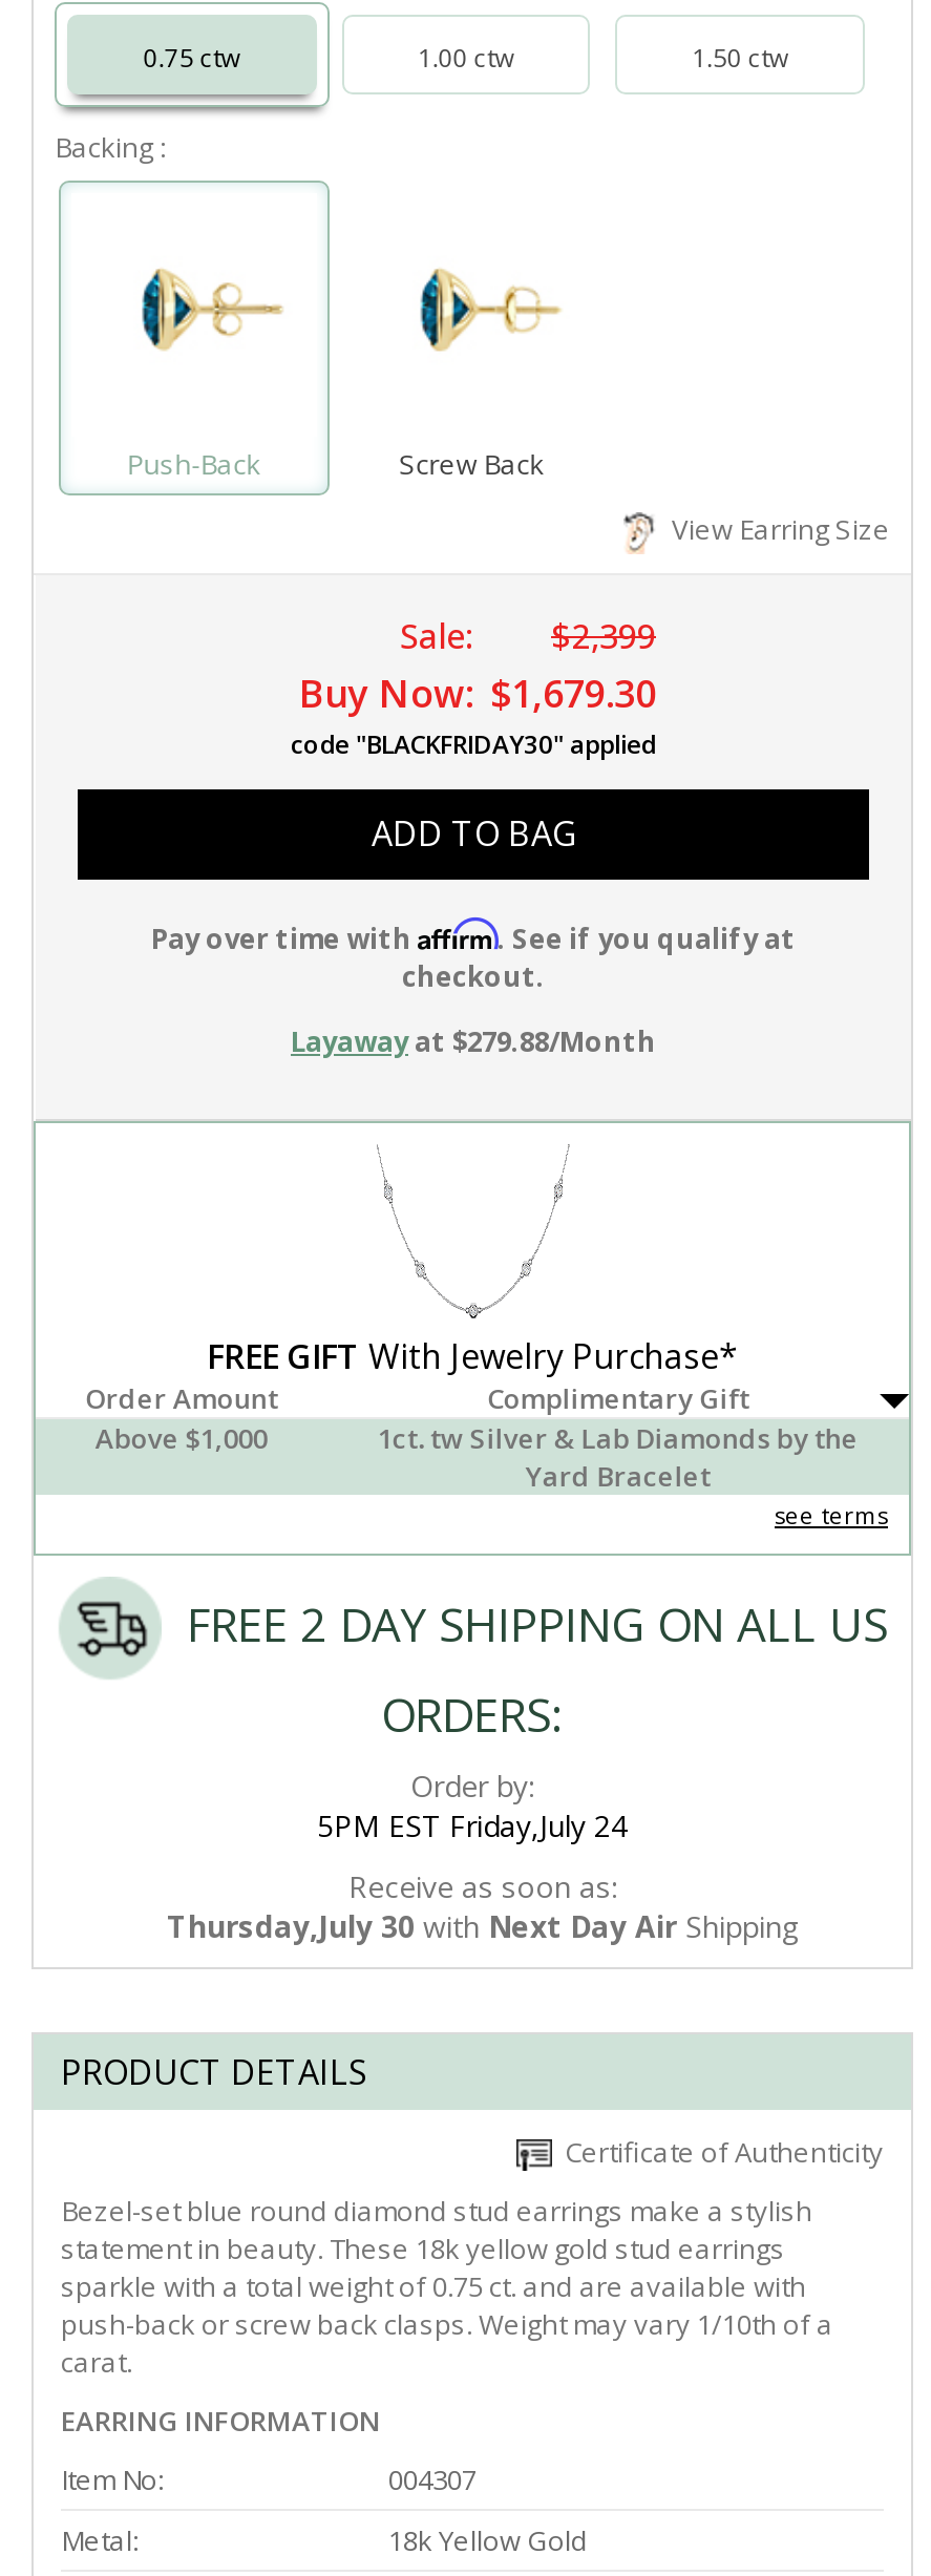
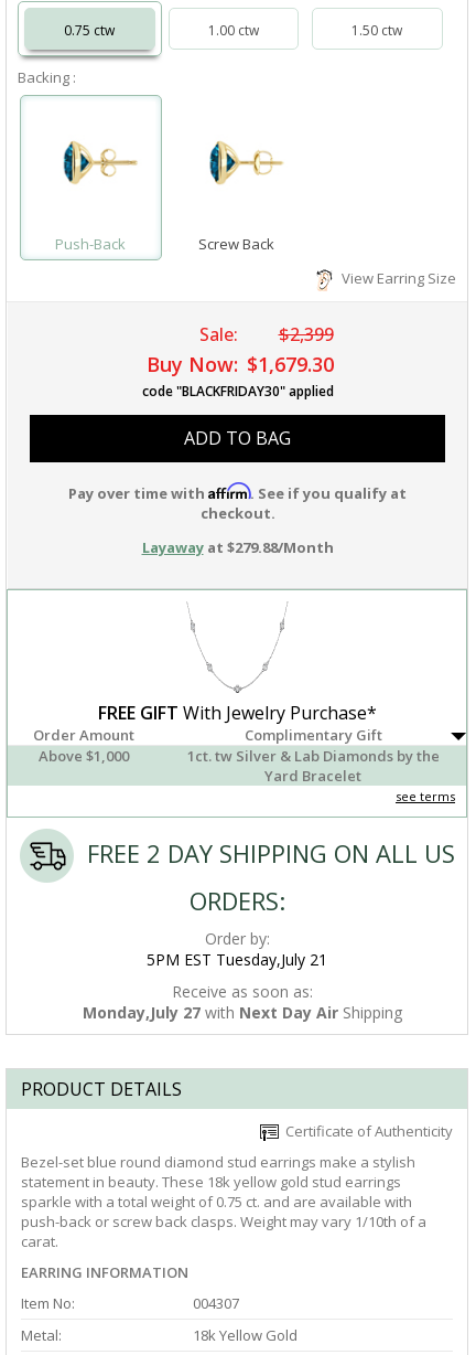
- 5PM EST Friday,July 24
+ 5PM EST Tuesday,July 21

- Thursday,July 30 with Next Day Air Shipping
+ Monday,July 27 with Next Day Air Shipping
